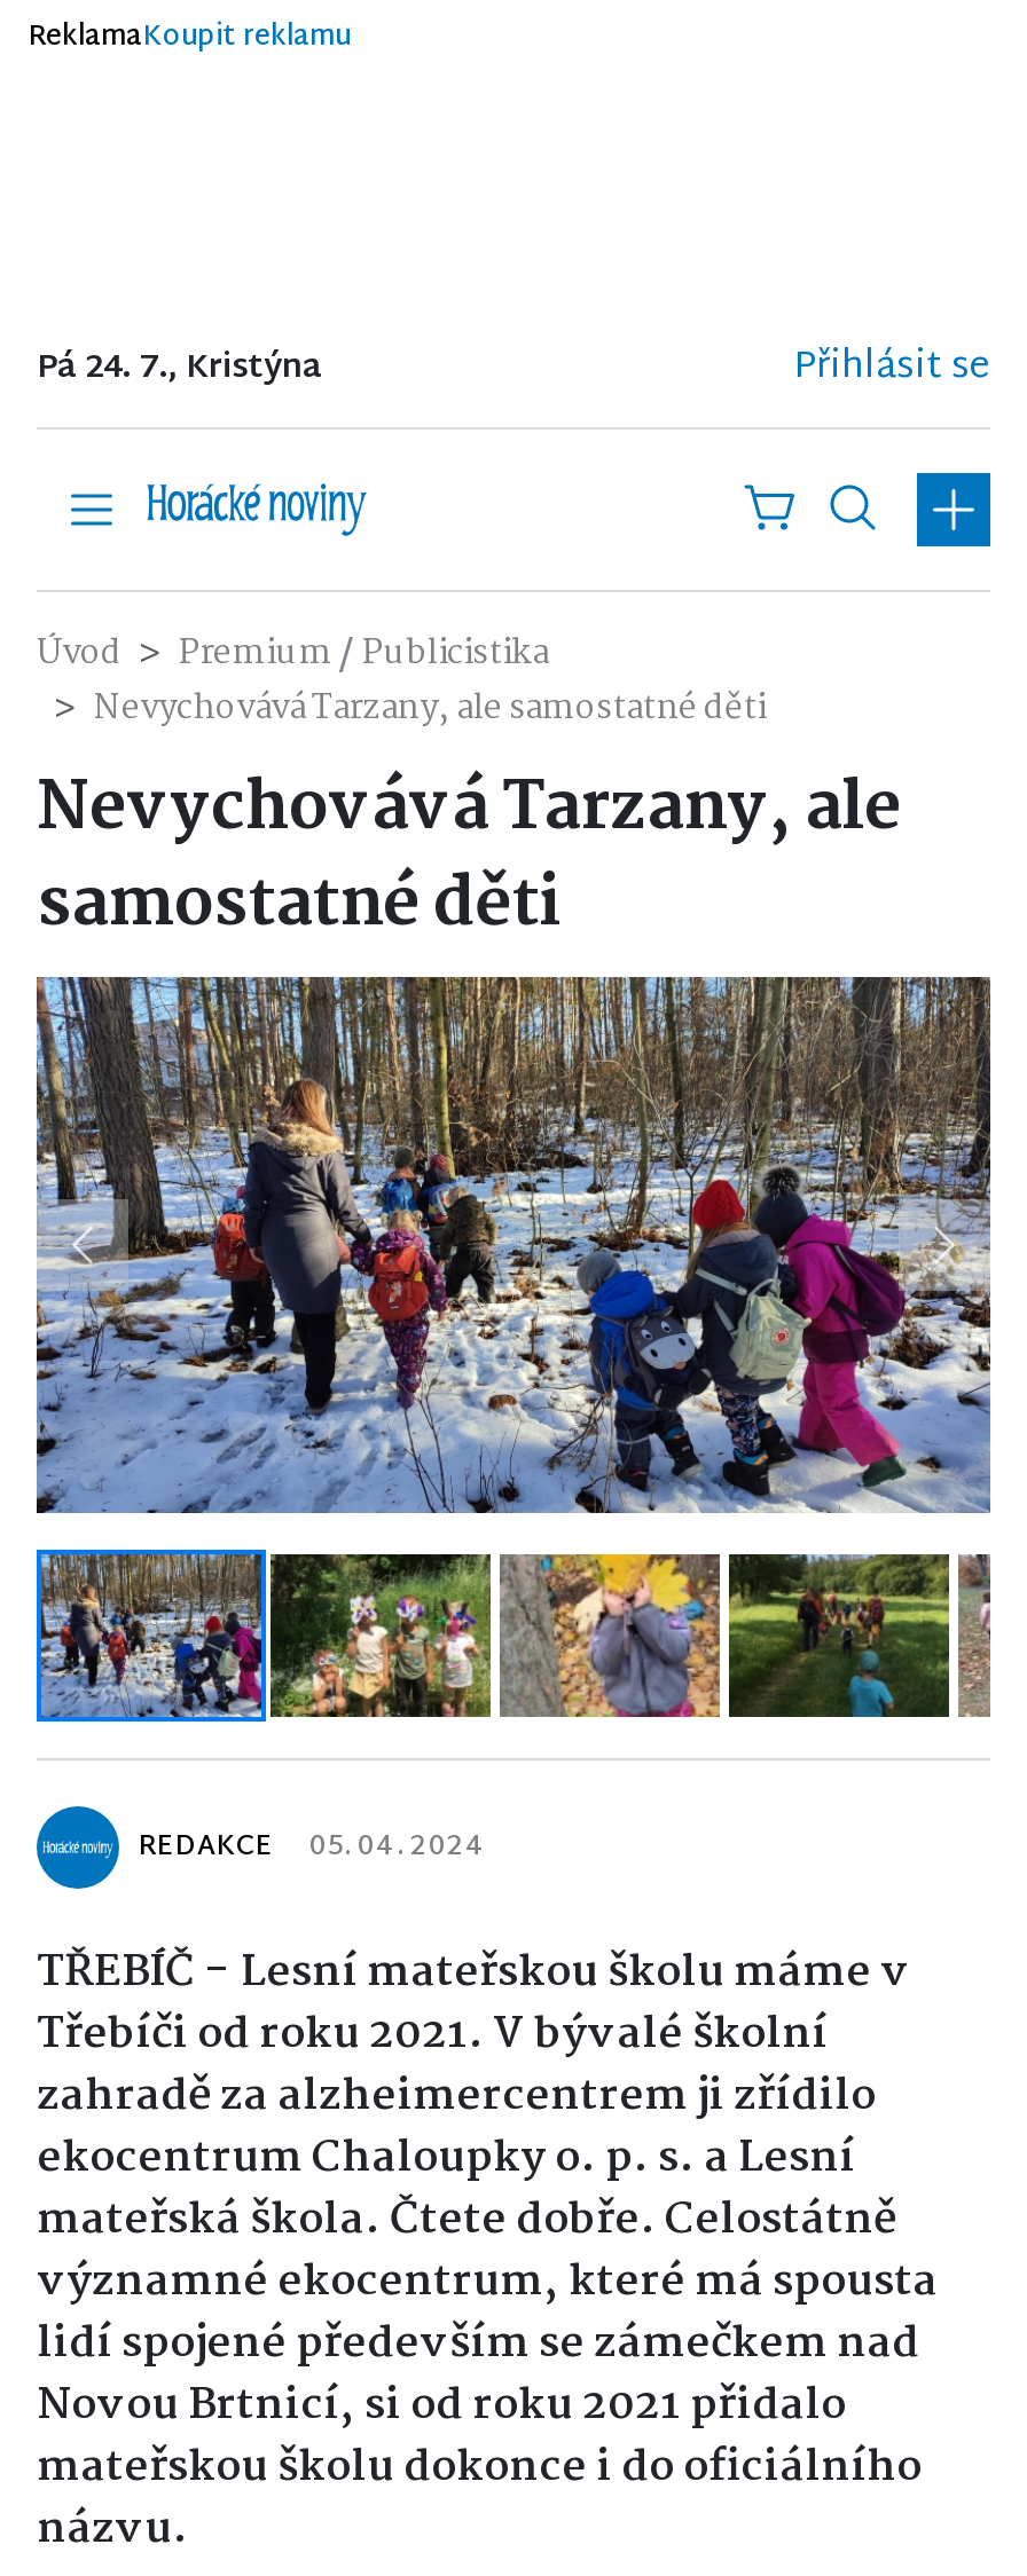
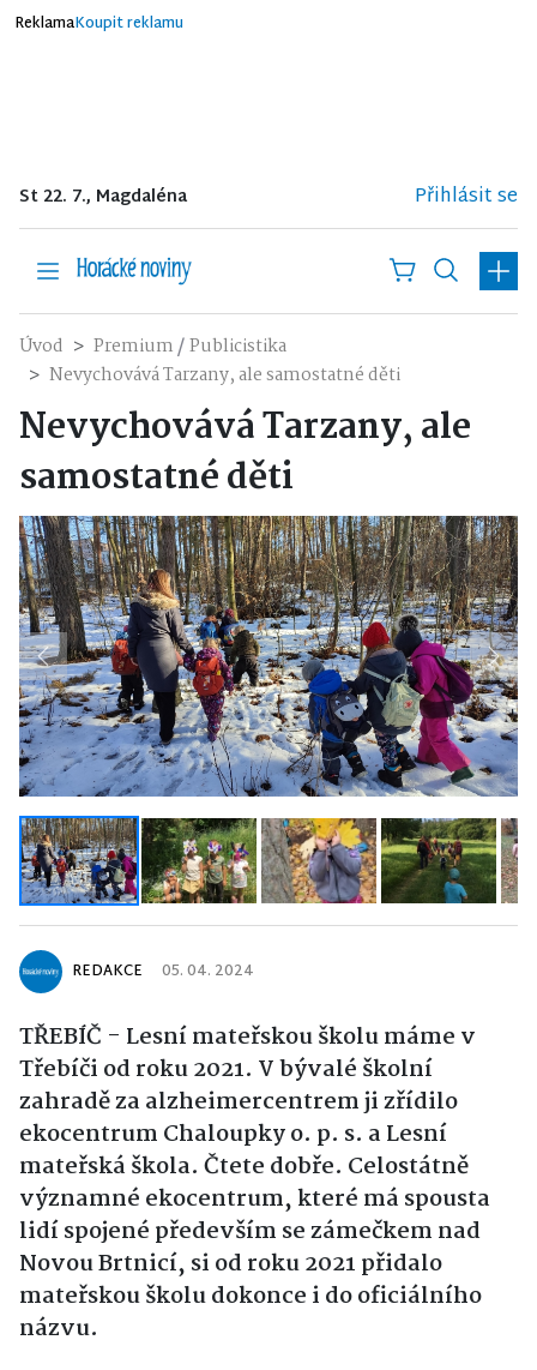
- Pá 24. 7., Kristýna
+ St 22. 7., Magdaléna
